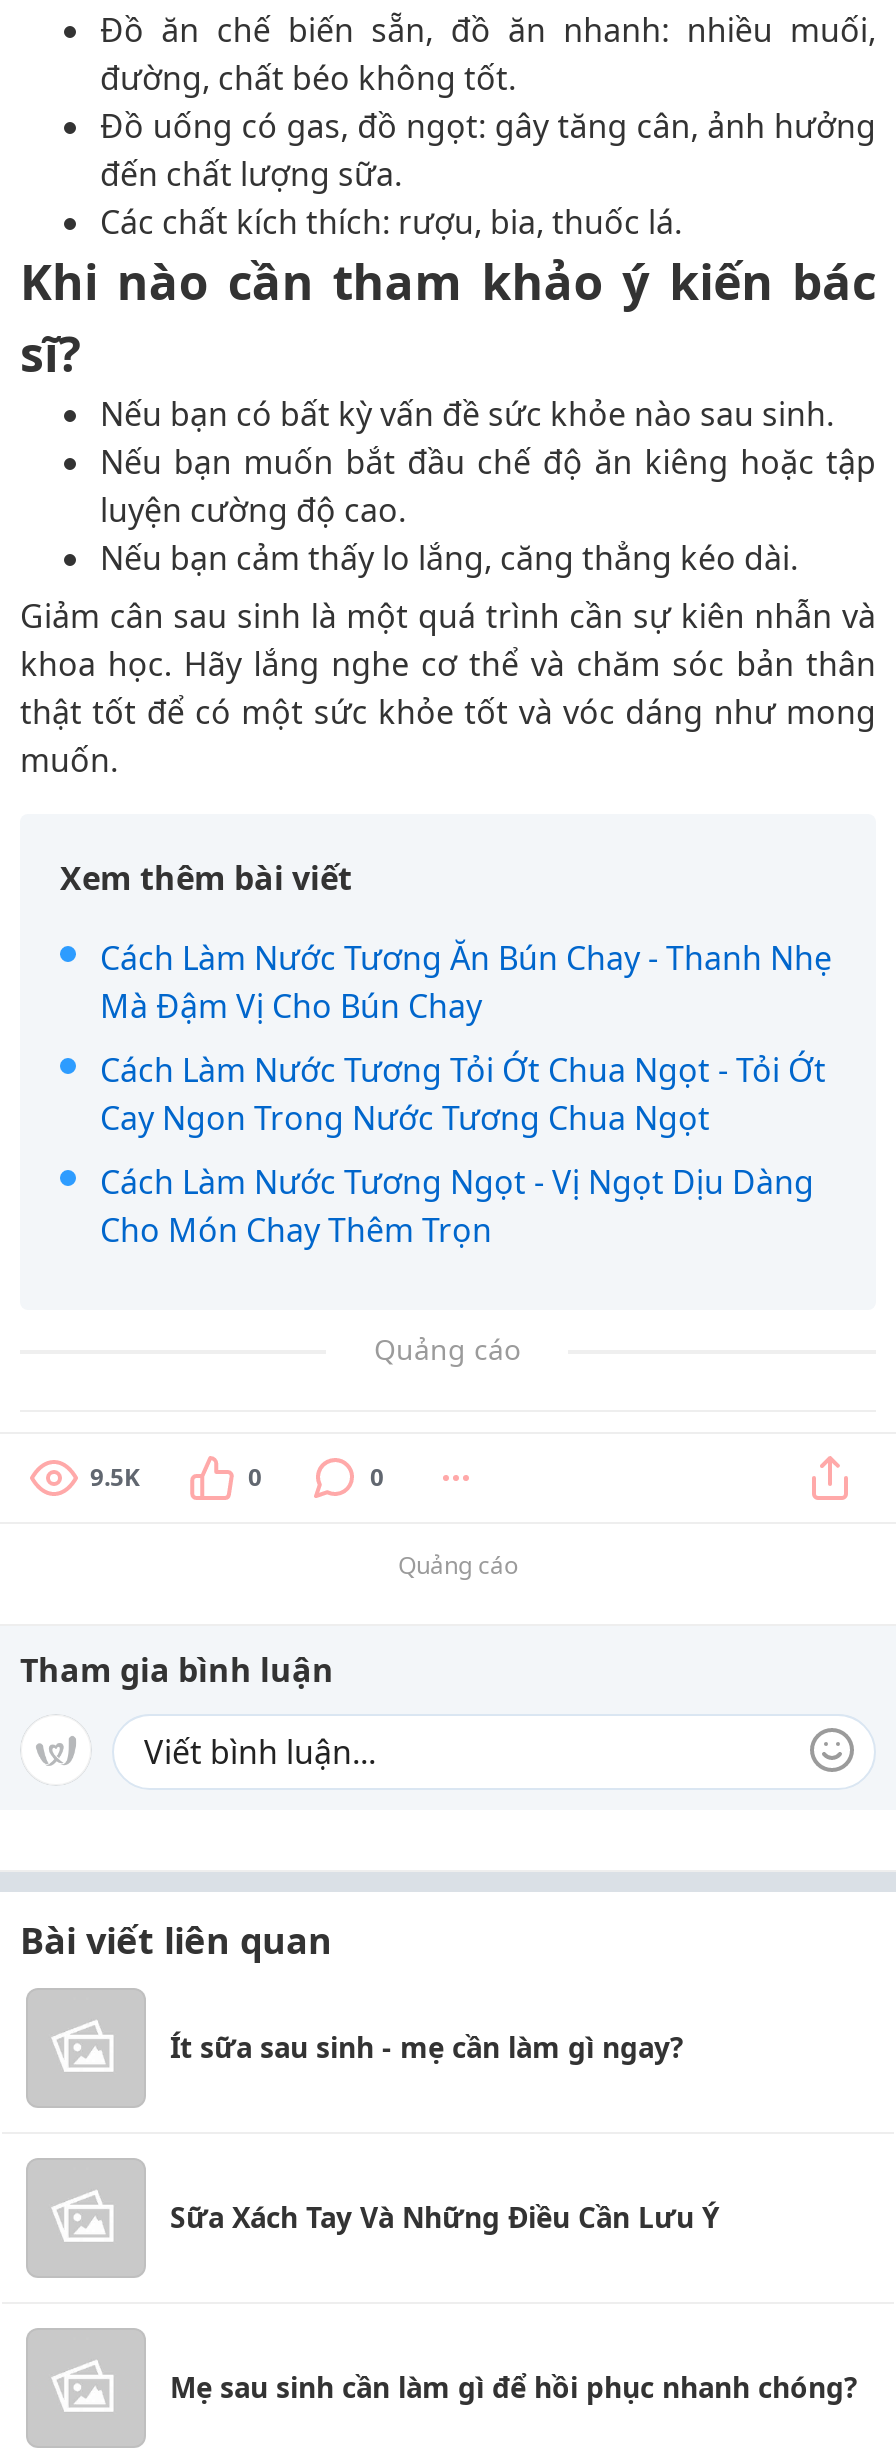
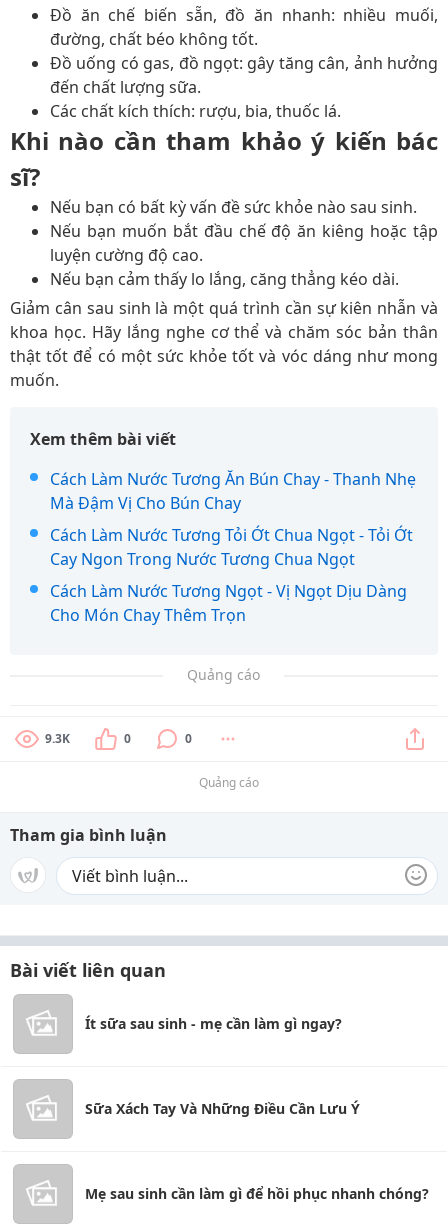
- 9.5K
+ 9.3K
